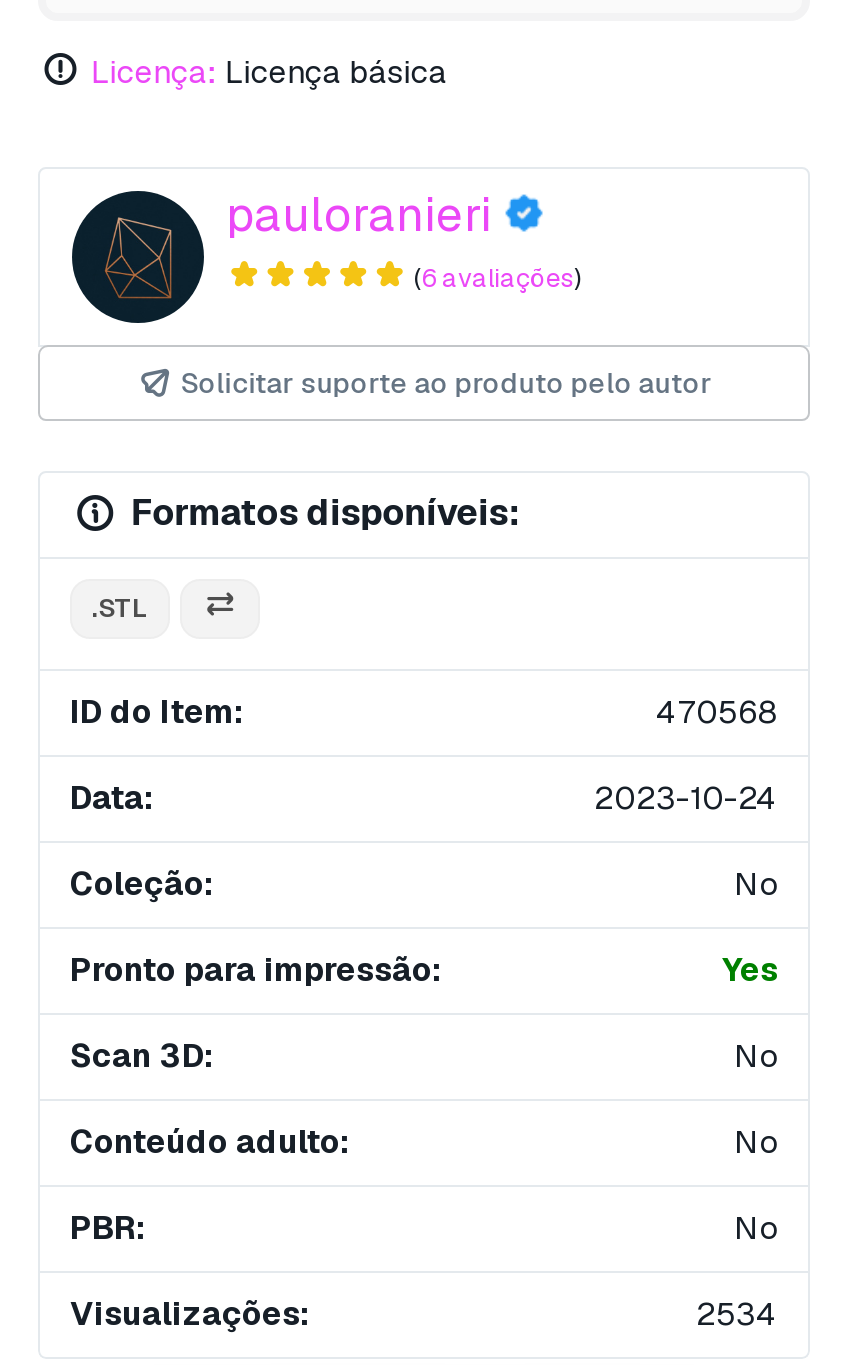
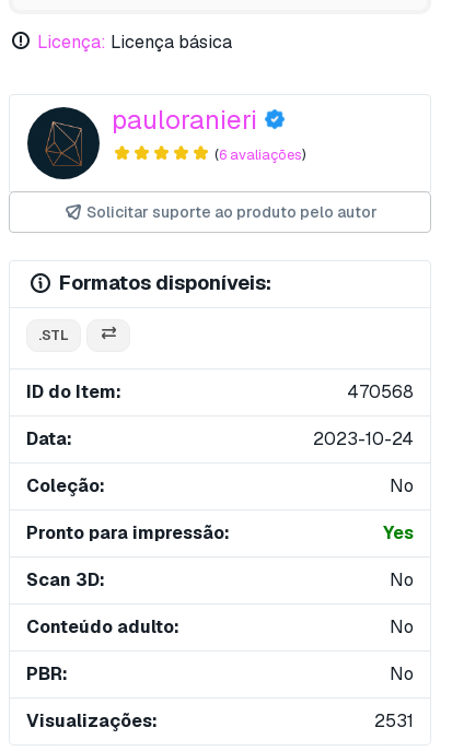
- 2534
+ 2531
